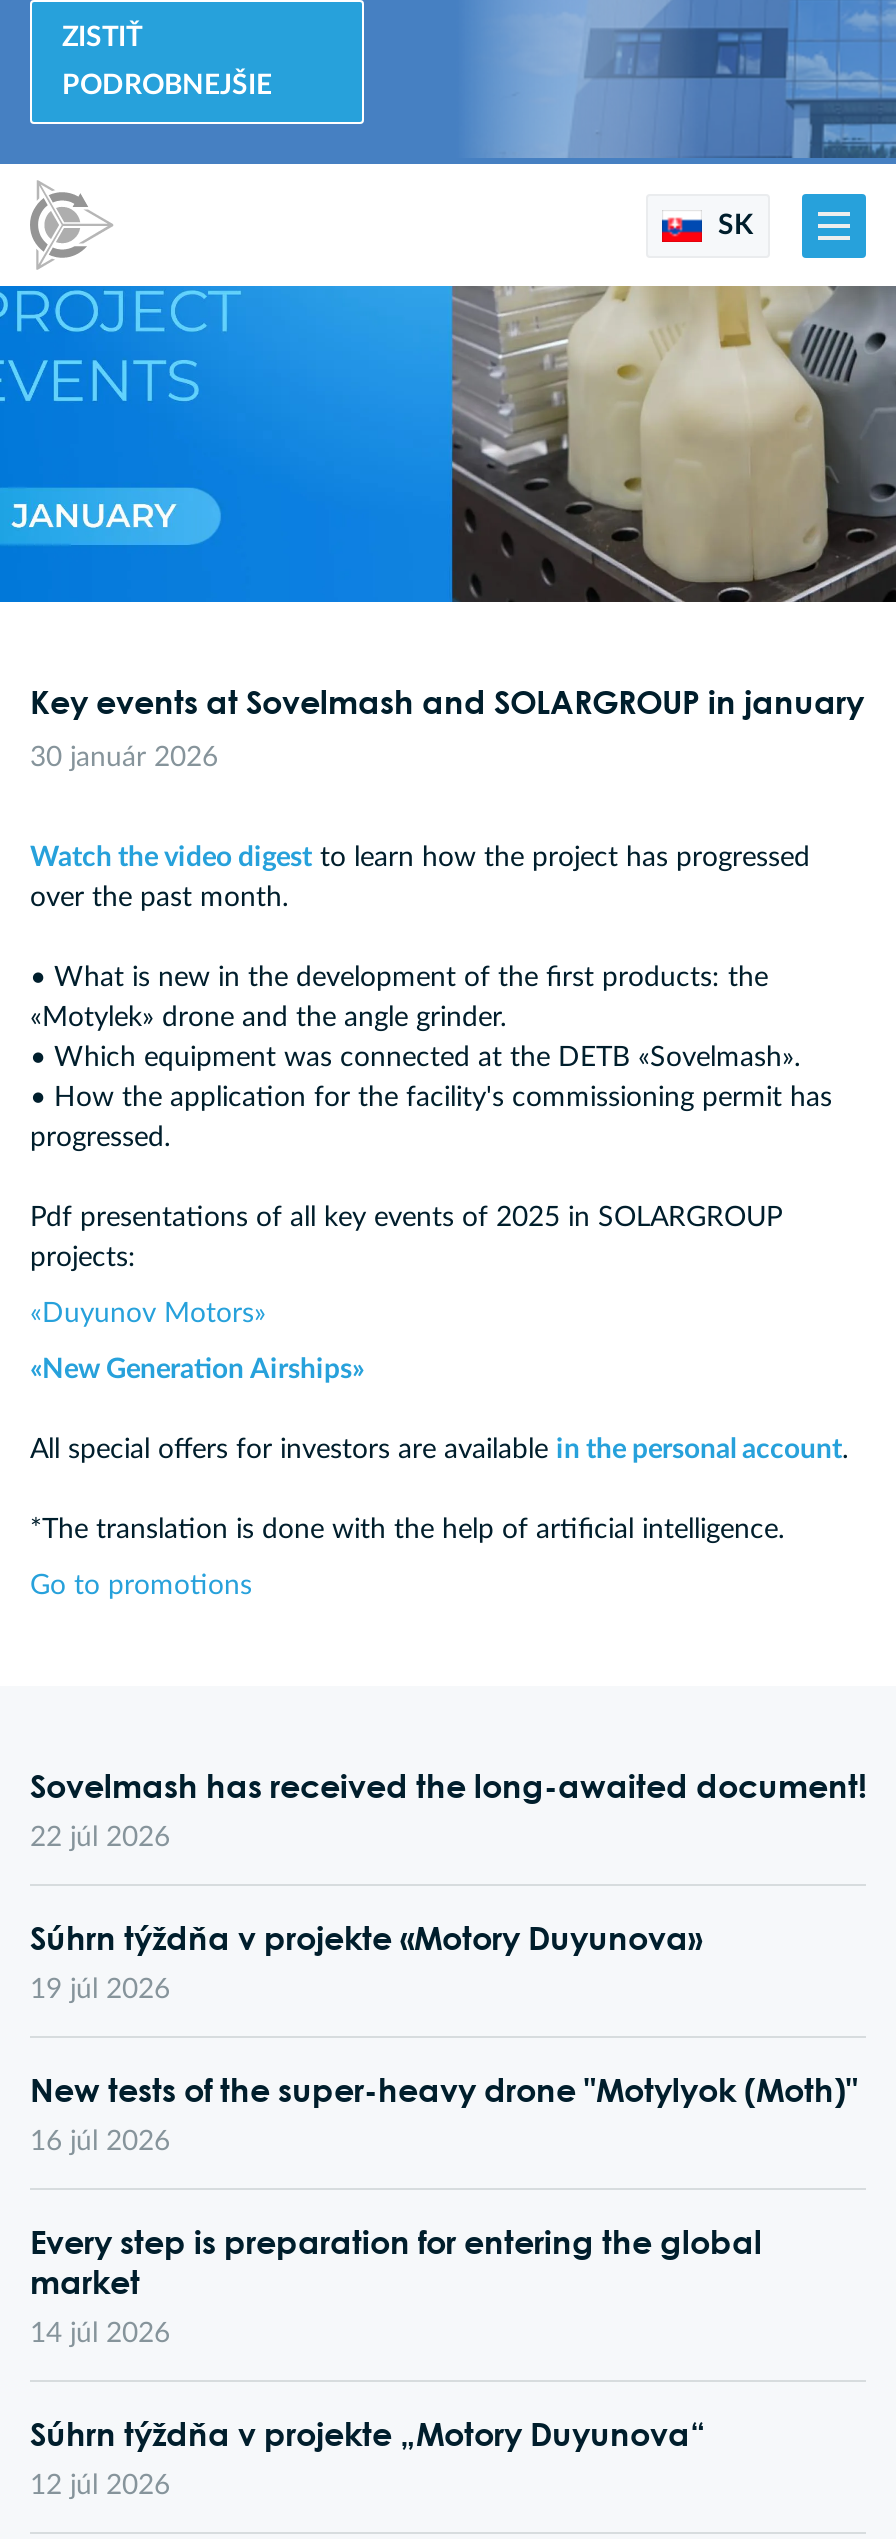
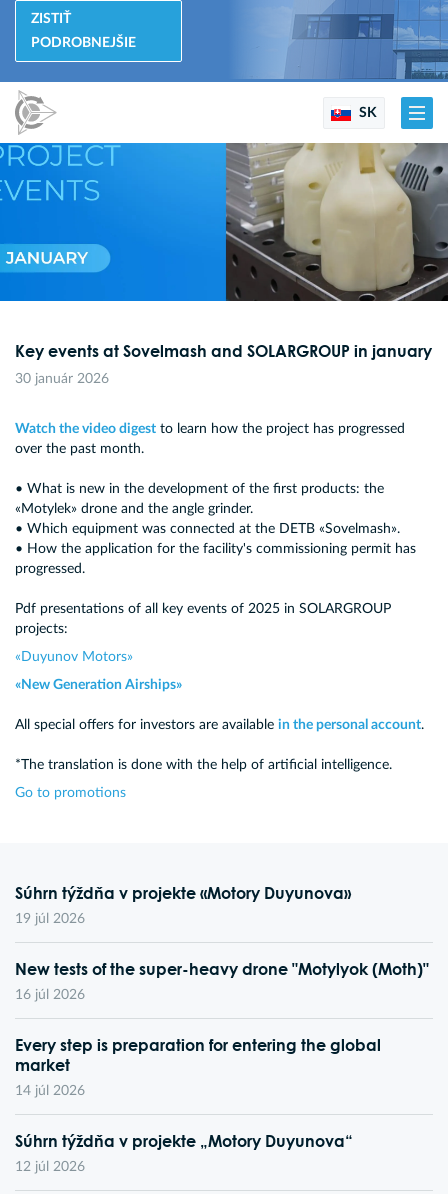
- Sovelmash has received the long-awaited document!
- 22 júl 2026
